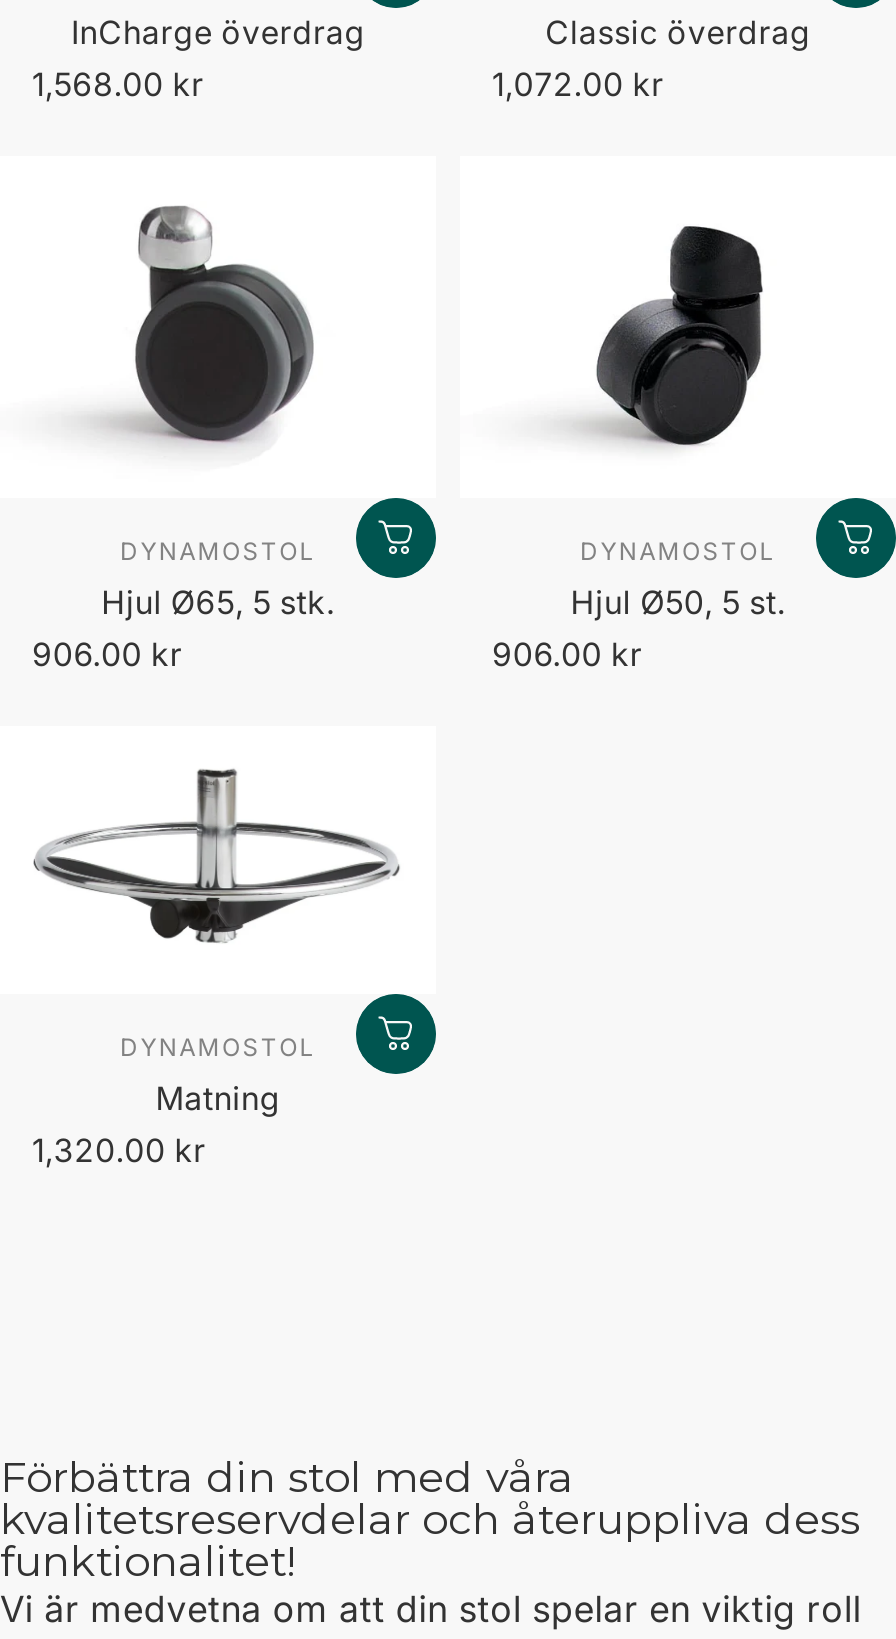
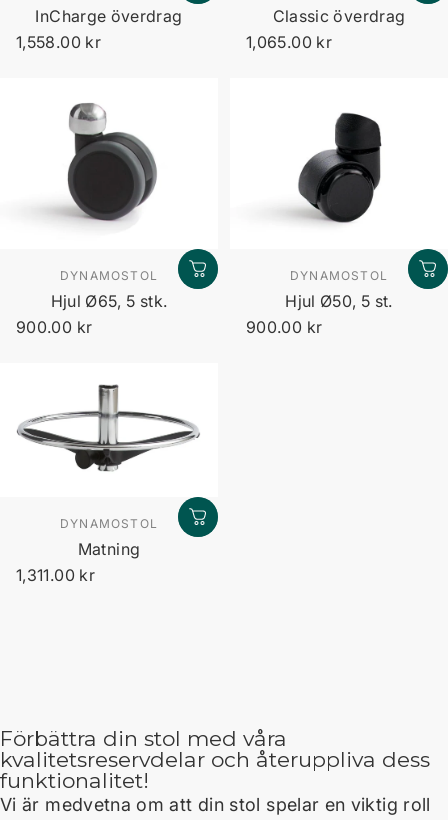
- 1,568.00 kr
+ 1,558.00 kr

- 1,072.00 kr
+ 1,065.00 kr

- 906.00 kr
+ 900.00 kr

- 906.00 kr
+ 900.00 kr

- 1,320.00 kr
+ 1,311.00 kr
